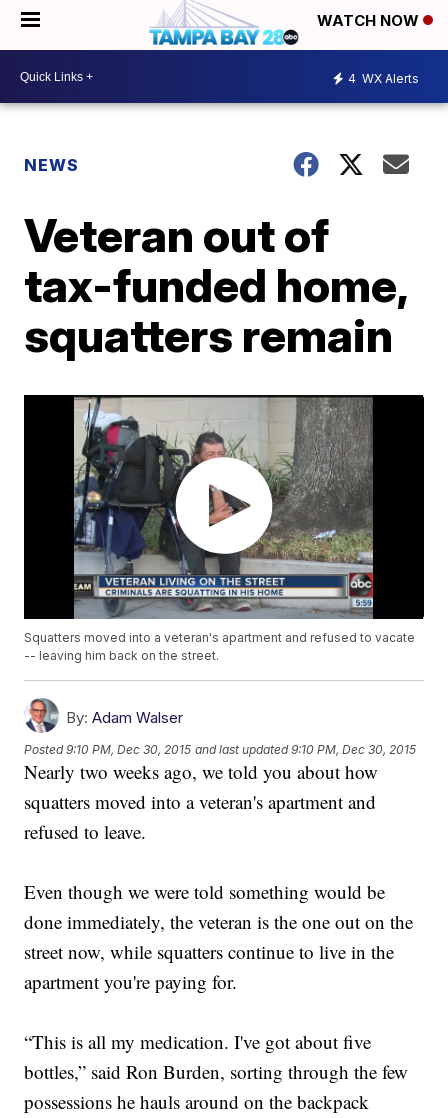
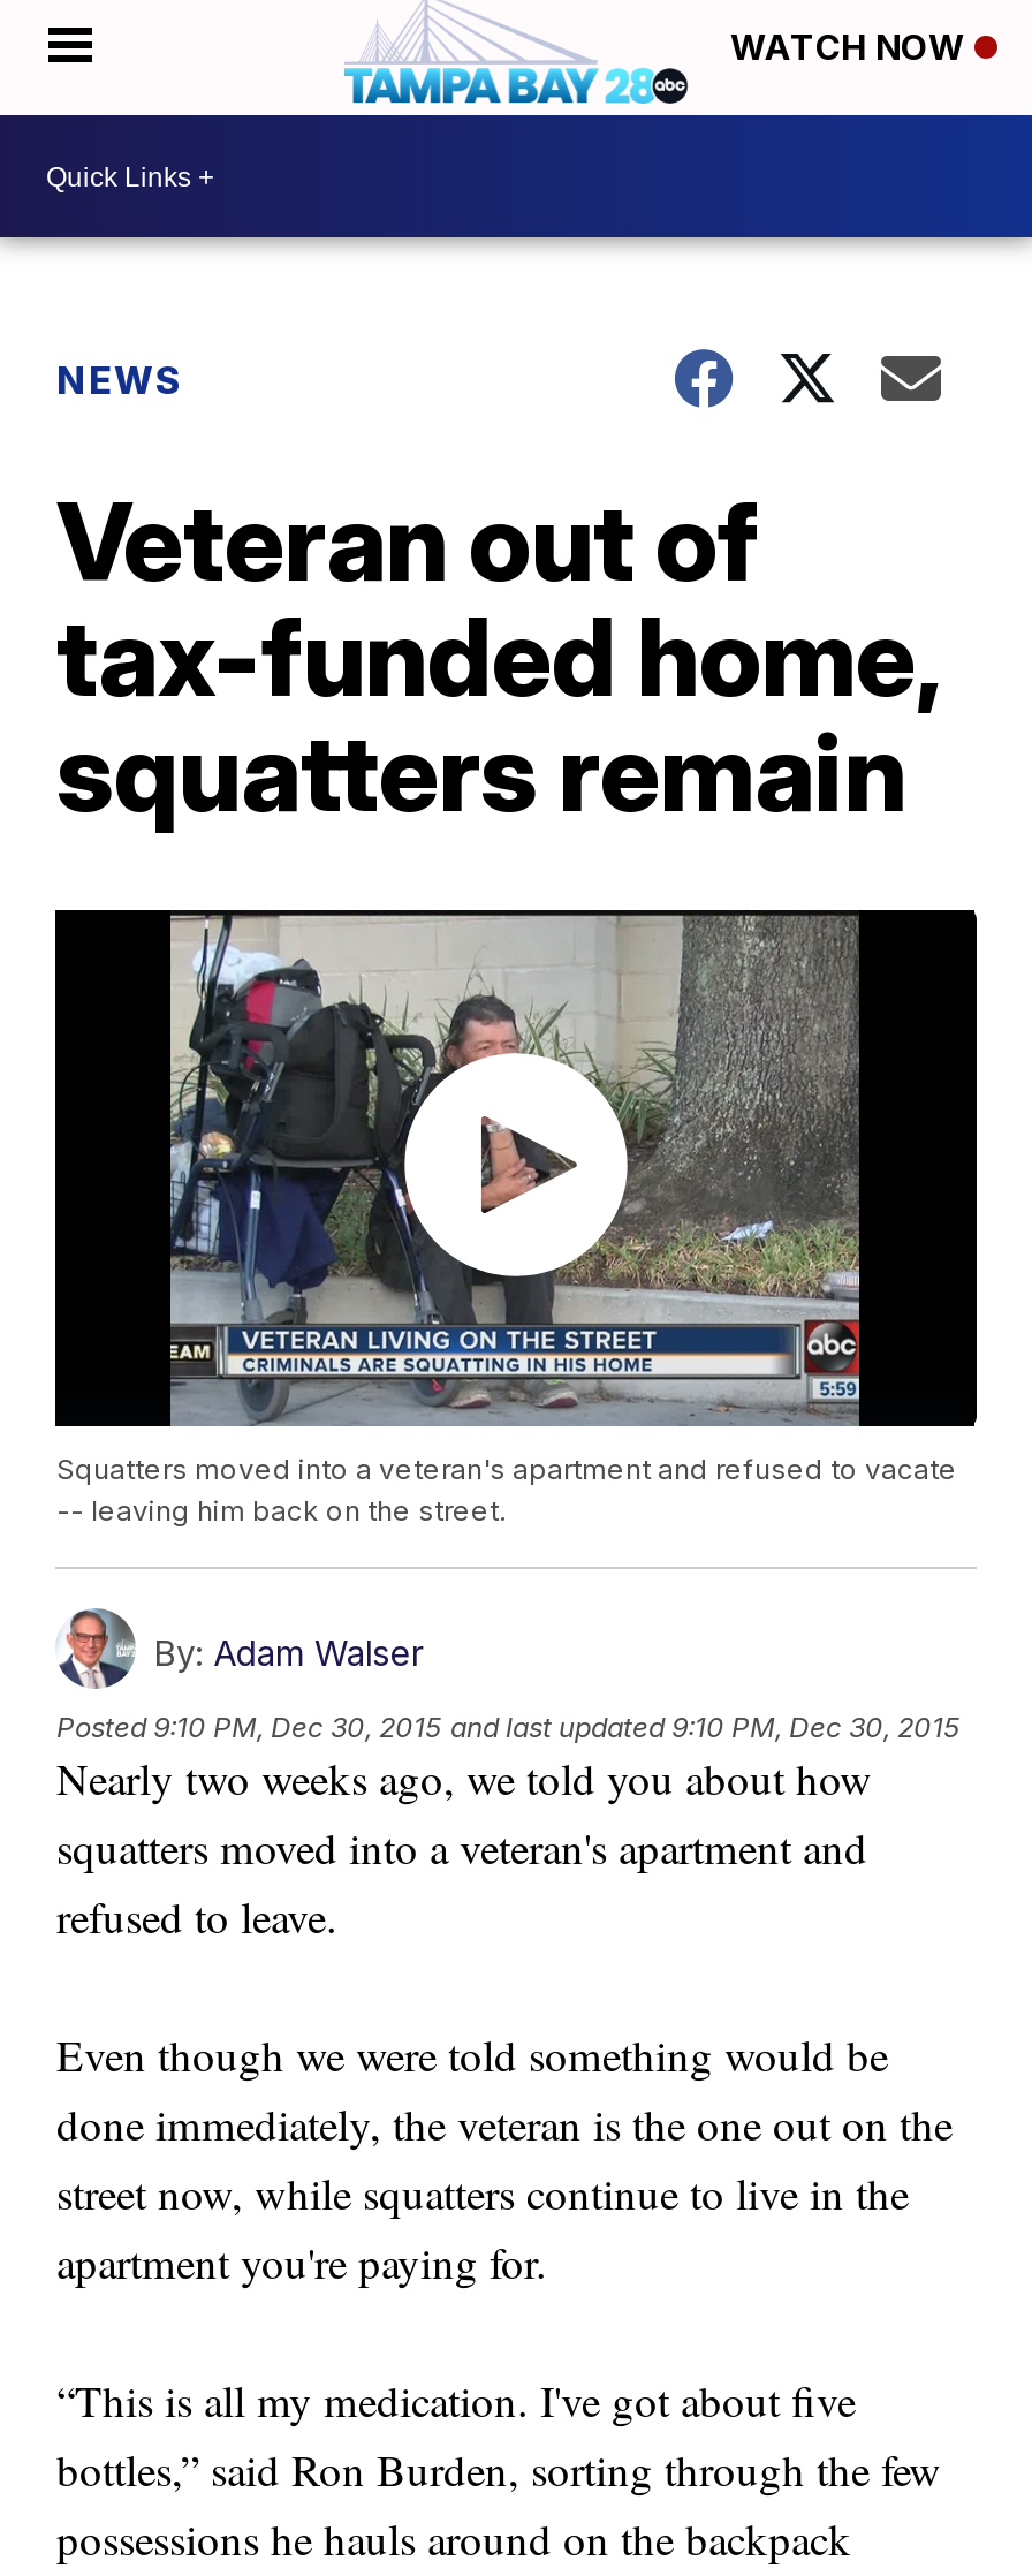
- 4 WX Alerts
